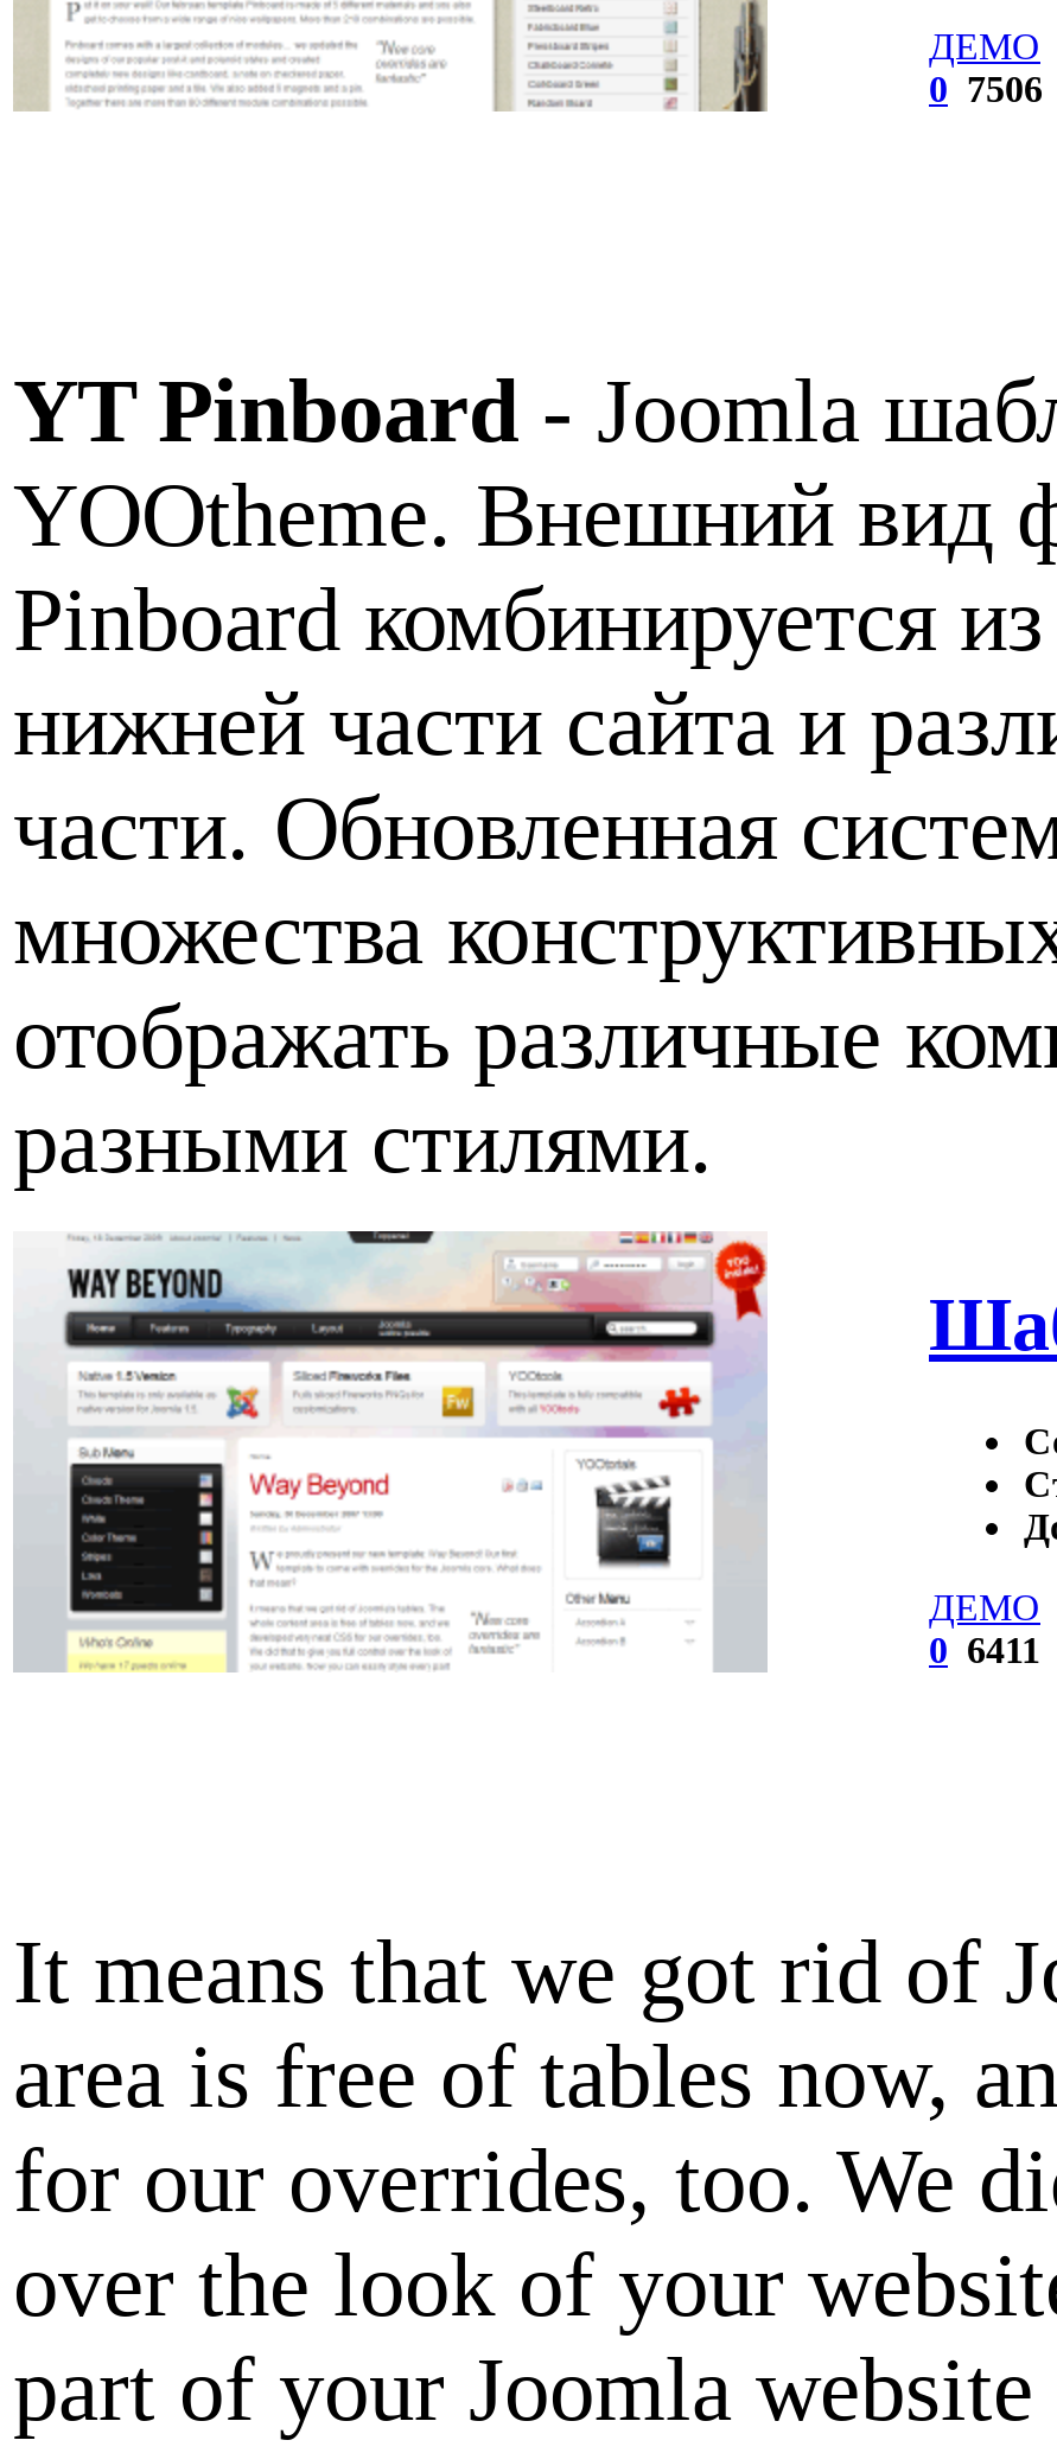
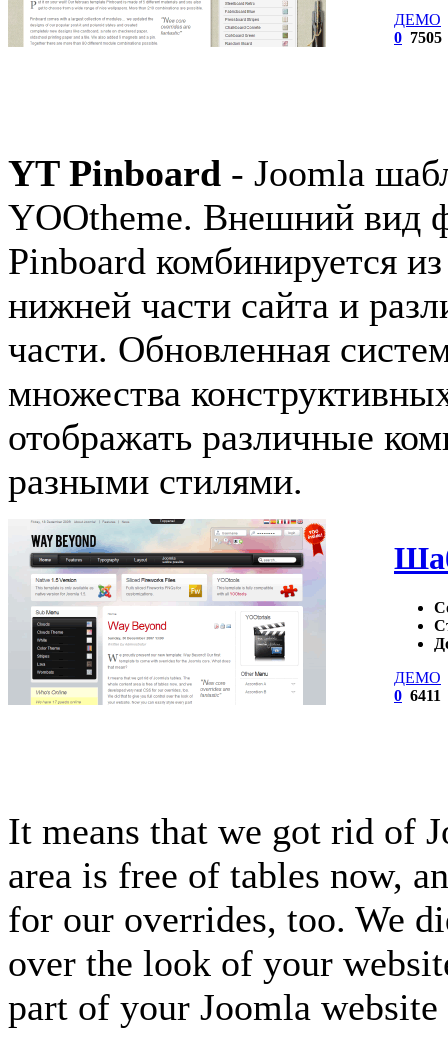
- 0 7506
+ 0 7505
